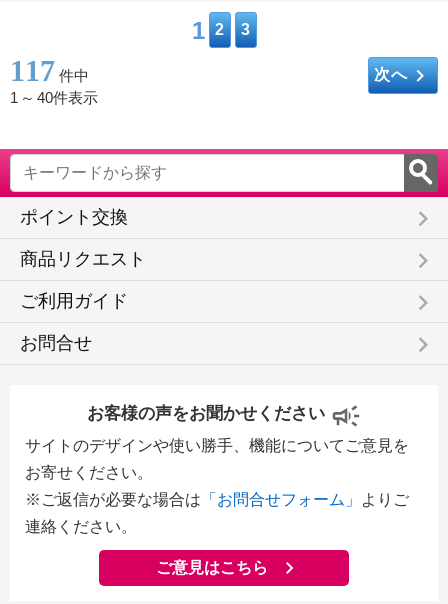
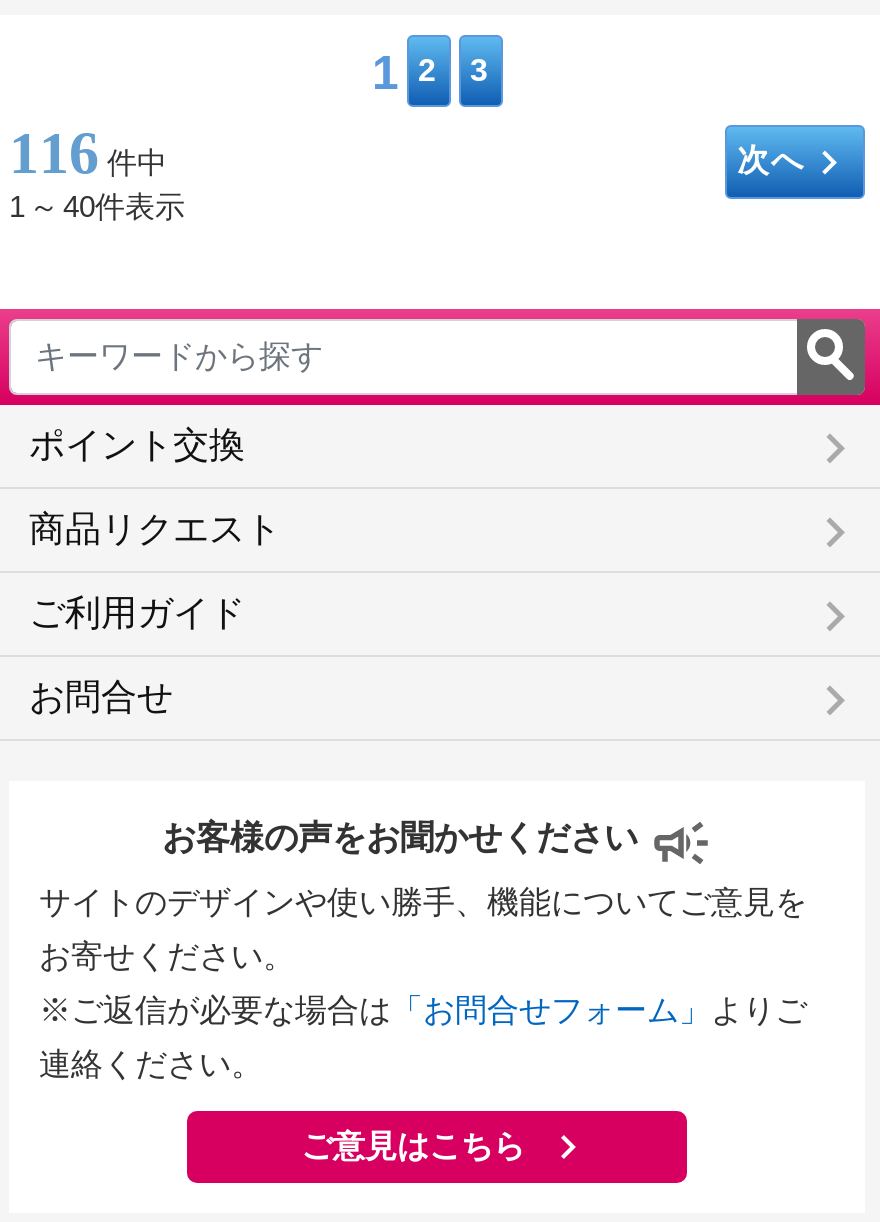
- 117件中
+ 116件中
